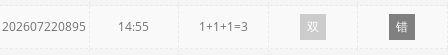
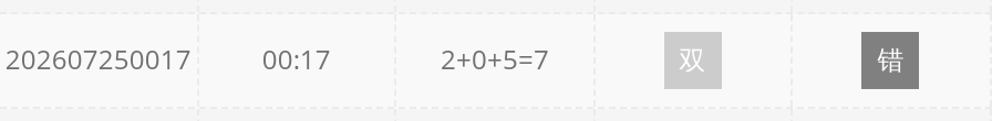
- 202607220895
+ 202607250017

- 14:55
+ 00:17

- 1+1+1=3
+ 2+0+5=7
